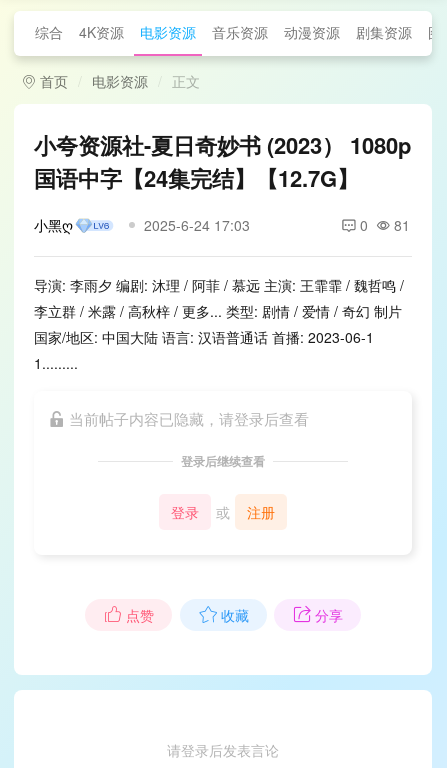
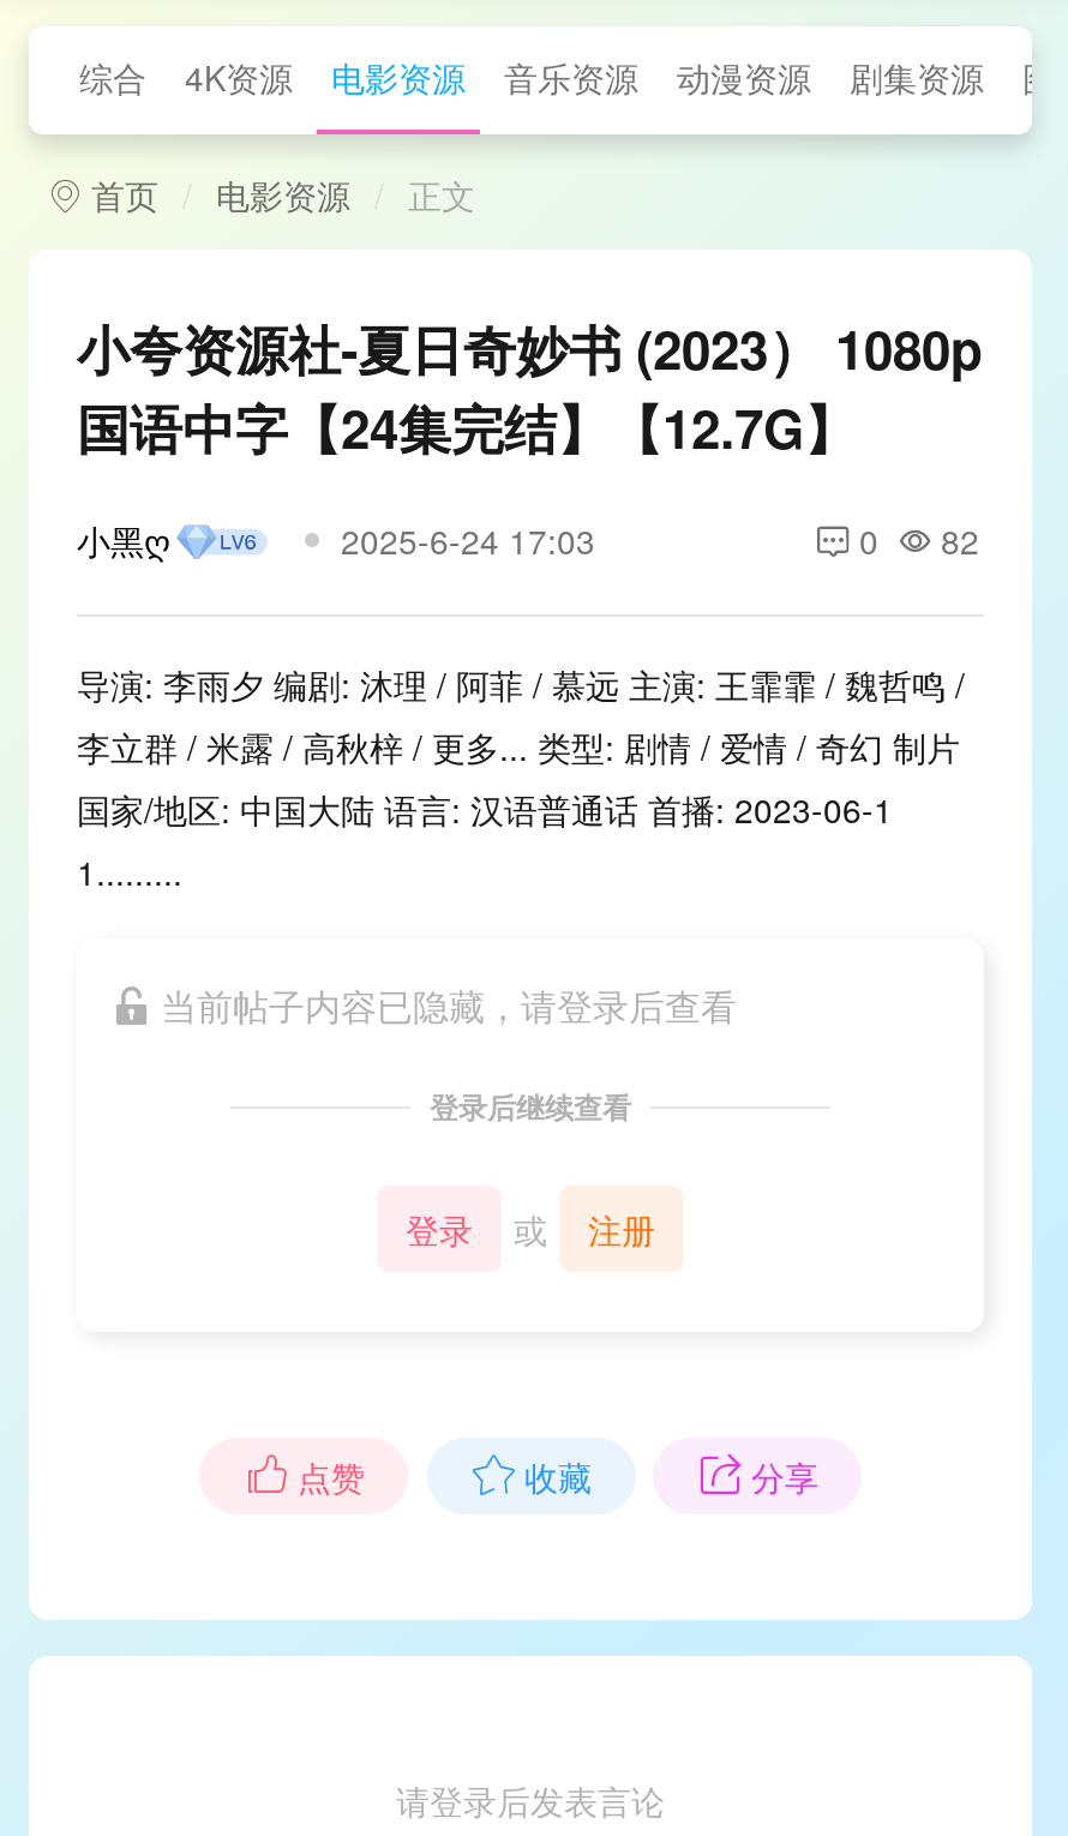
- 81
+ 82
